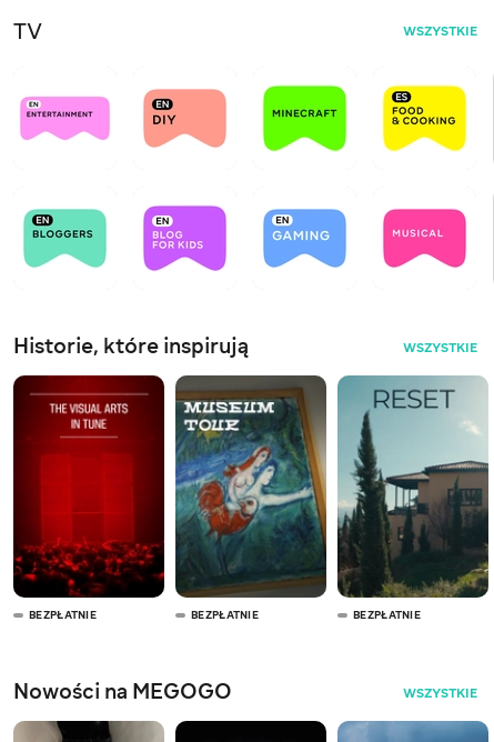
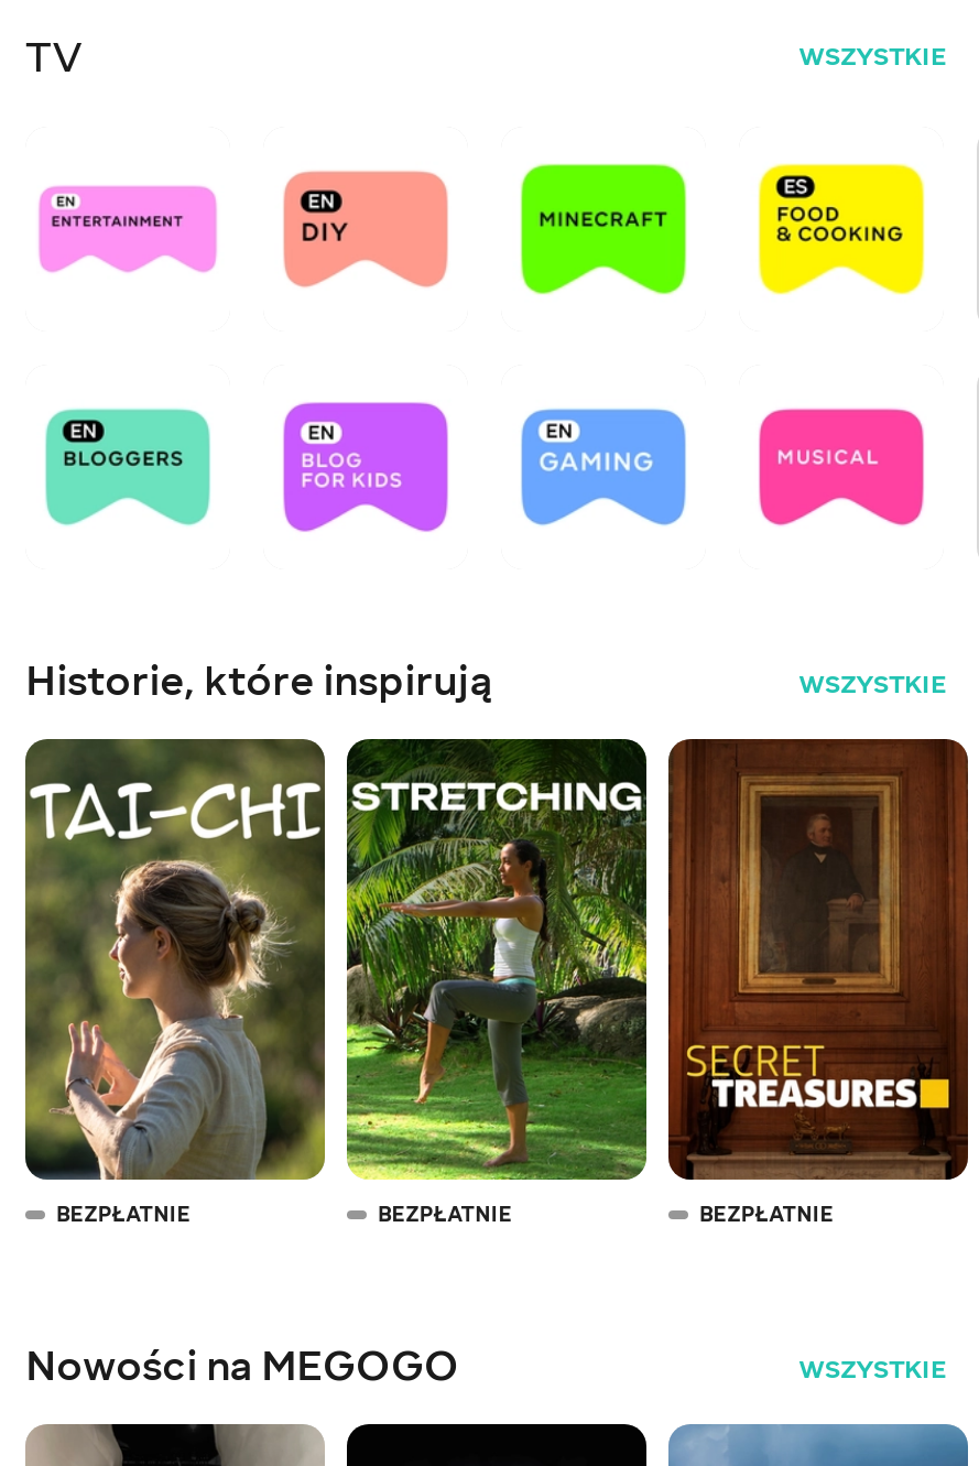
- [image]
+ [image]

- [image]
+ [image]

- [image]
+ [image]
